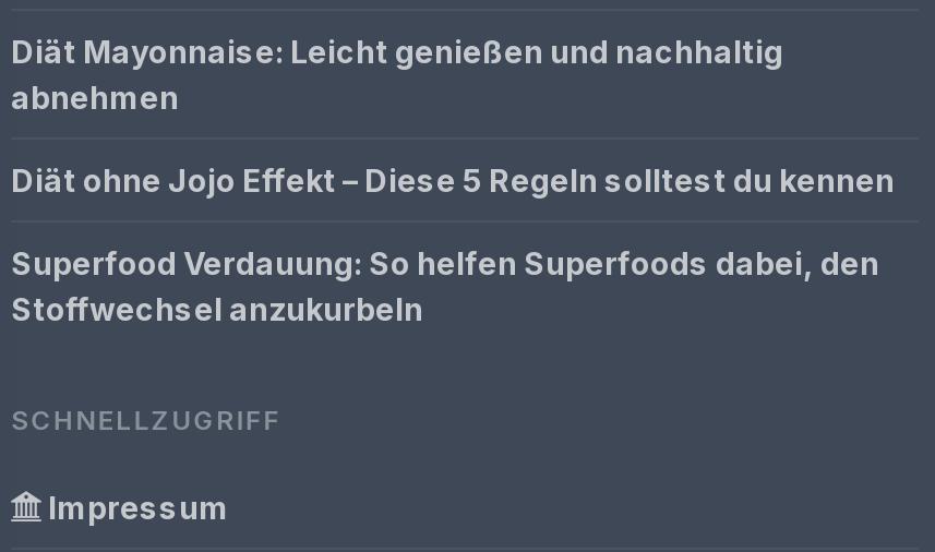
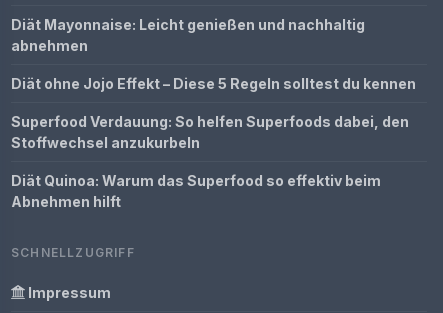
+ Diät Quinoa: Warum das Superfood so effektiv beim
+ Abnehmen hilft
